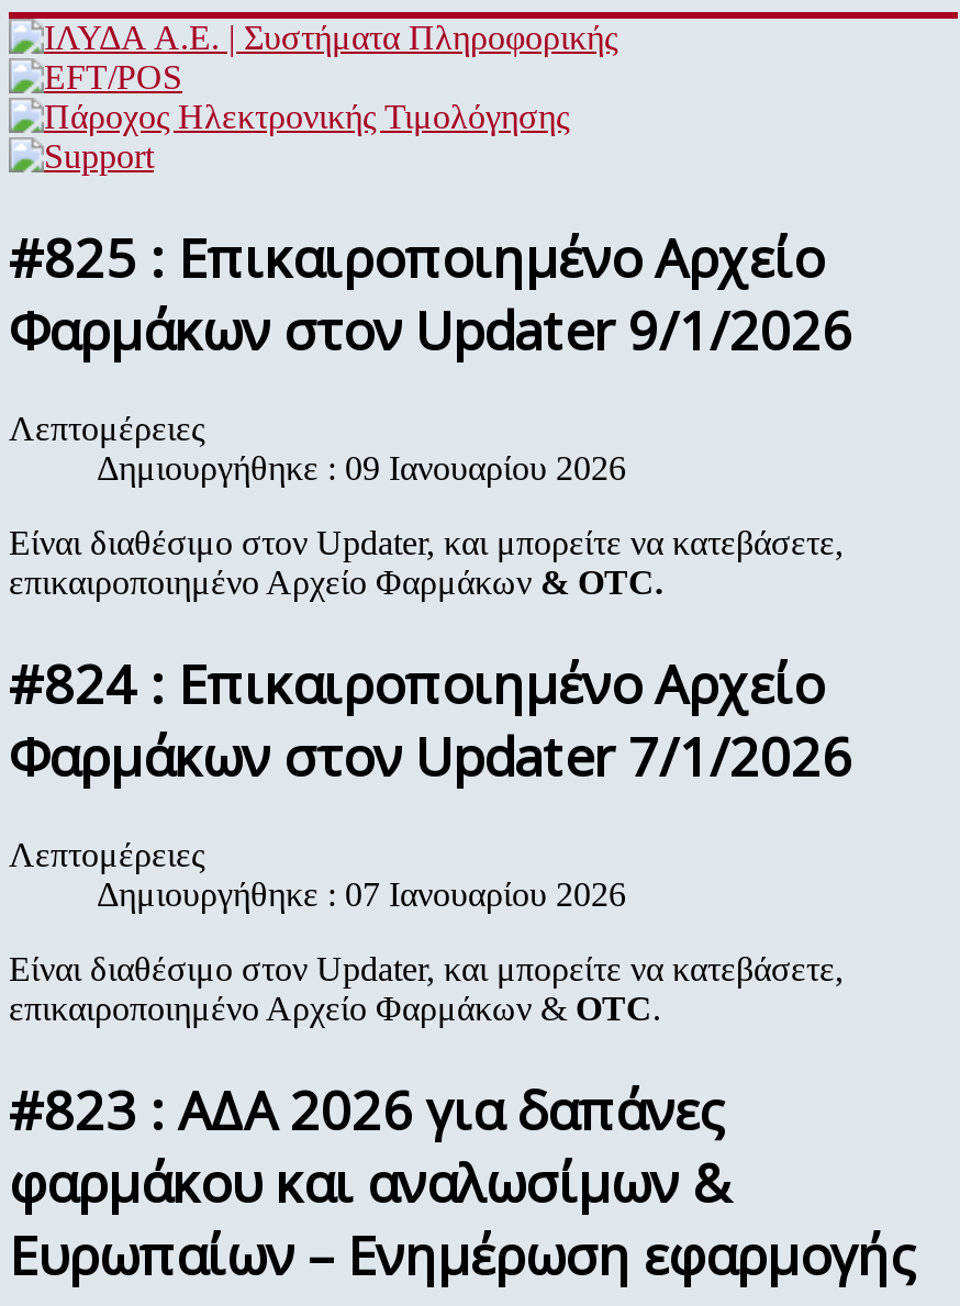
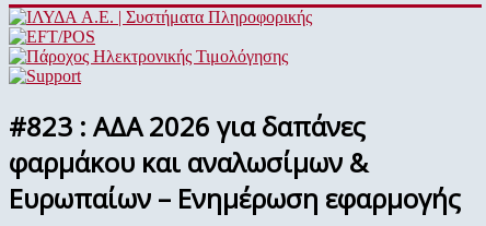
- #825 : Επικαιροποιημένο Αρχείο
- Φαρμάκων στον Updater 9/1/2026
- Λεπτομέρειες
- Δημιουργήθηκε : 09 Ιανουαρίου 2026
- Είναι διαθέσιμο στον Updater, και μπορείτε να κατεβάσετε,
- επικαιροποιημένο Αρχείο Φαρμάκων & OTC.
- #824 : Επικαιροποιημένο Αρχείο
- Φαρμάκων στον Updater 7/1/2026
- Λεπτομέρειες
- Δημιουργήθηκε : 07 Ιανουαρίου 2026
- Είναι διαθέσιμο στον Updater, και μπορείτε να κατεβάσετε,
- επικαιροποιημένο Αρχείο Φαρμάκων & OTC.
